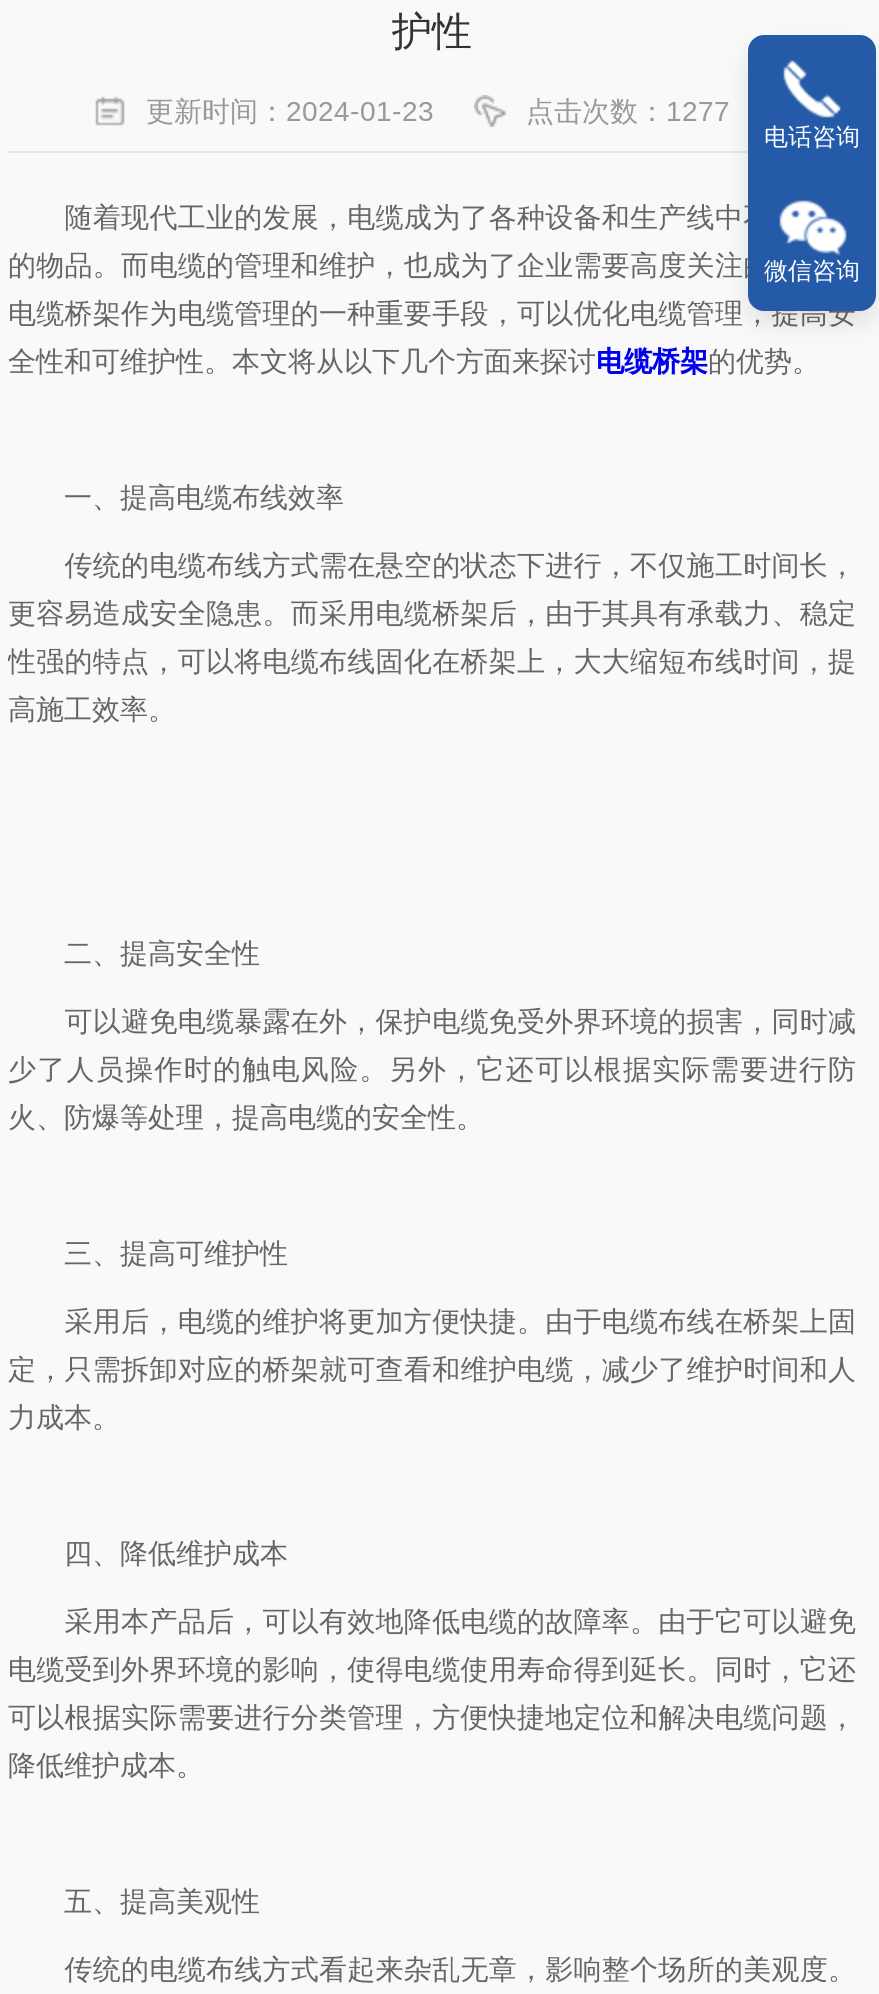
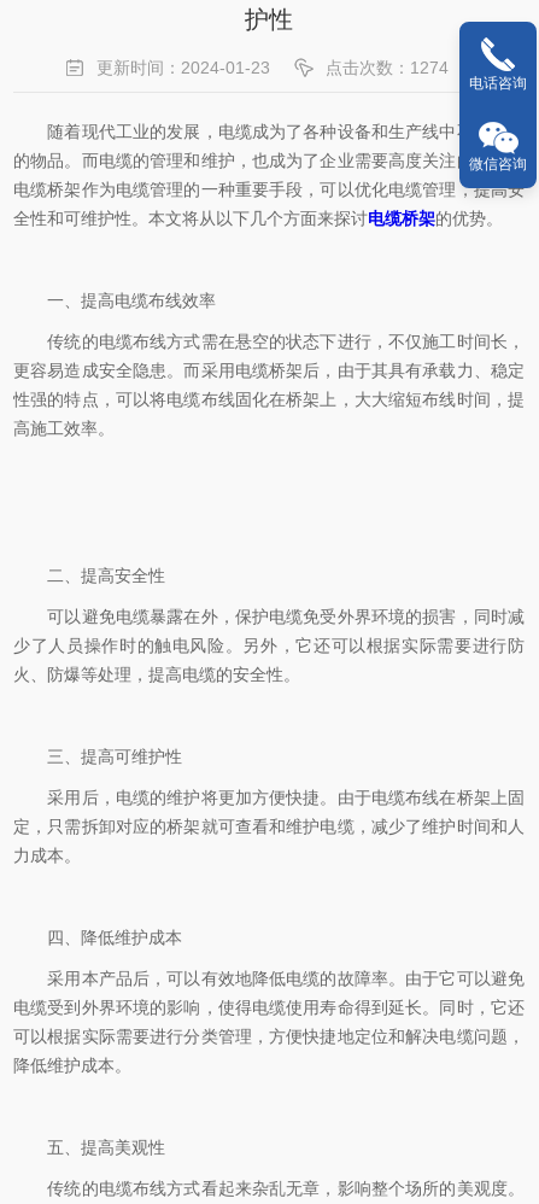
- 点击次数：1277
+ 点击次数：1274
